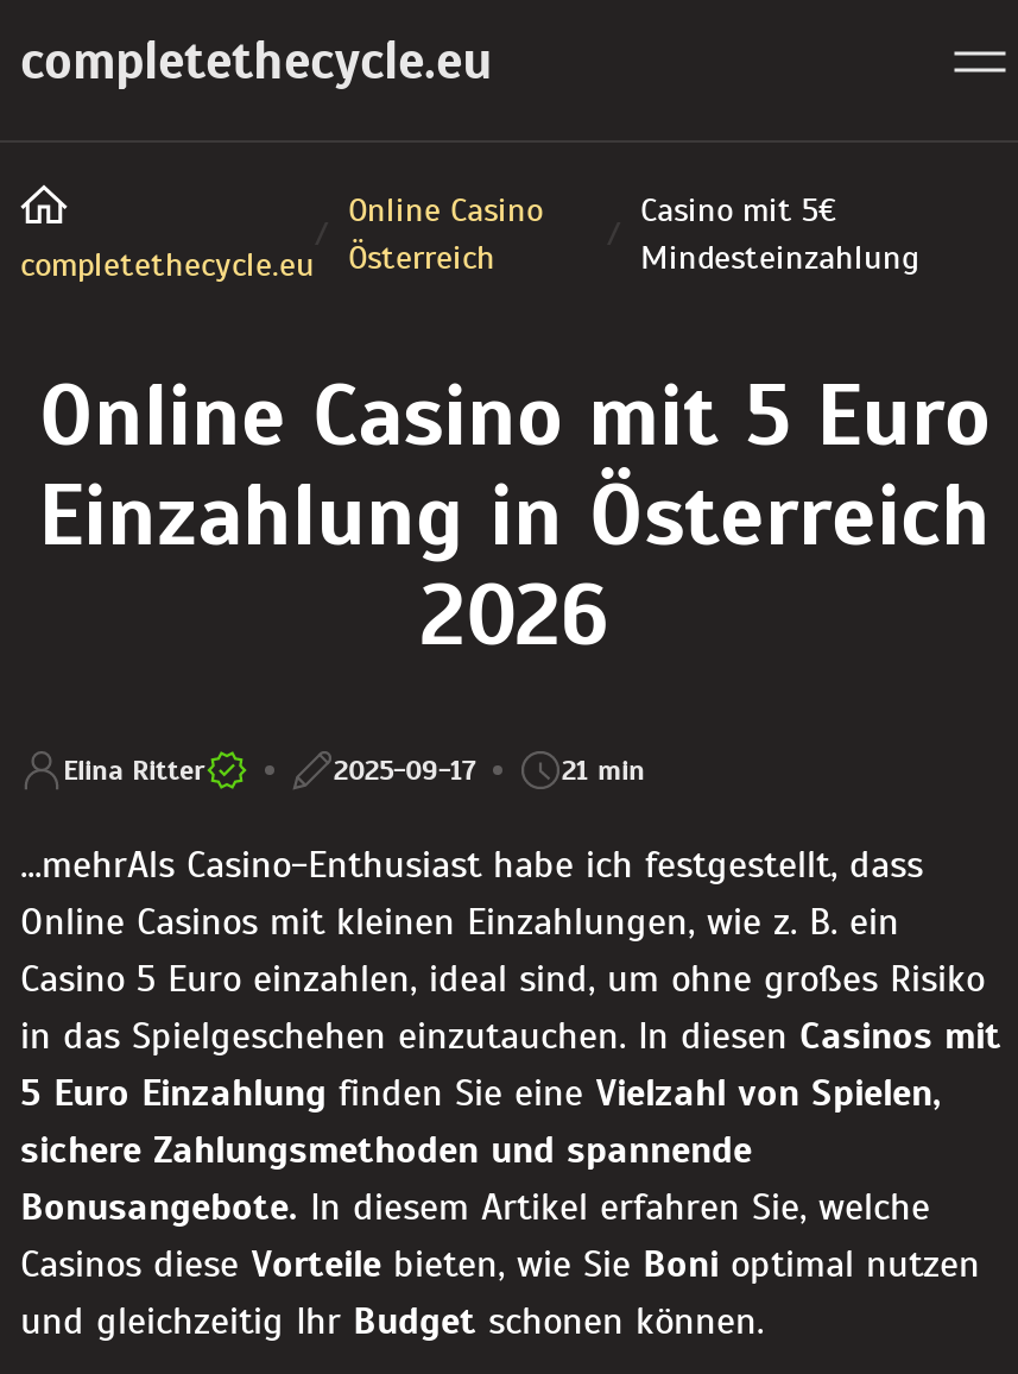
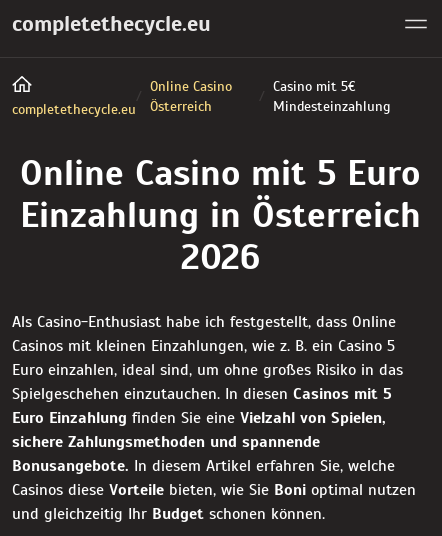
- Elina Ritter
- 2025-09-17
- 21 min
- ...mehrAls Casino-Enthusiast habe ich festgestellt, dass
- Online Casinos mit kleinen Einzahlungen, wie z. B. ein
- Casino 5 Euro einzahlen, ideal sind, um ohne großes Risiko
- in das Spielgeschehen einzutauchen. In diesen Casinos mit
- 5 Euro Einzahlung finden Sie eine Vielzahl von Spielen,
+ Als Casino-Enthusiast habe ich festgestellt, dass Online
+ Casinos mit kleinen Einzahlungen, wie z. B. ein Casino 5
+ Euro einzahlen, ideal sind, um ohne großes Risiko in das
+ Spielgeschehen einzutauchen. In diesen Casinos mit 5
+ Euro Einzahlung finden Sie eine Vielzahl von Spielen,
